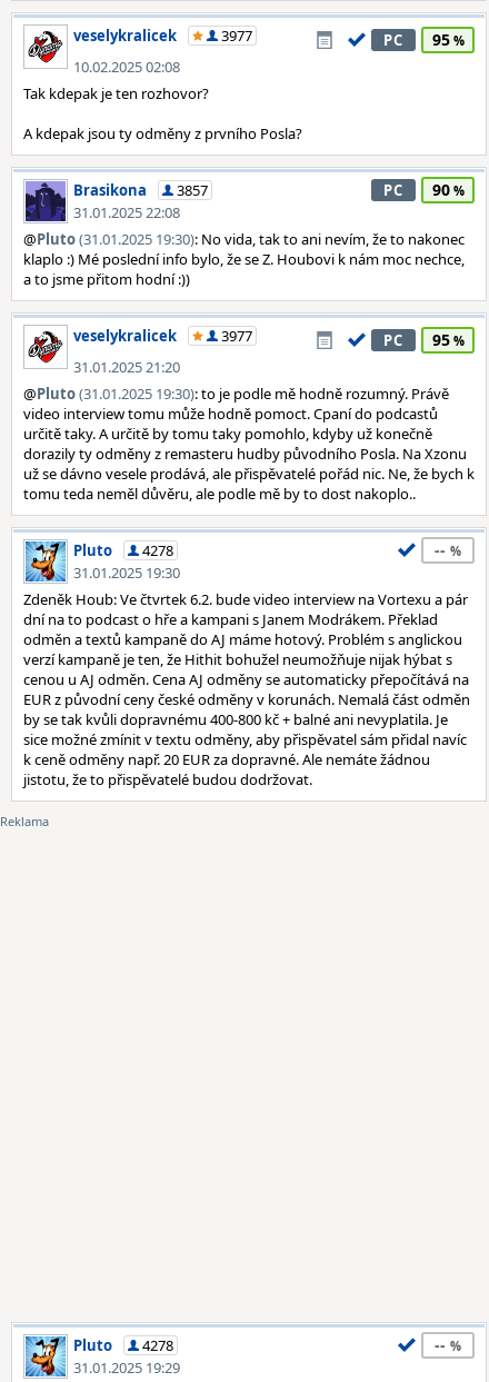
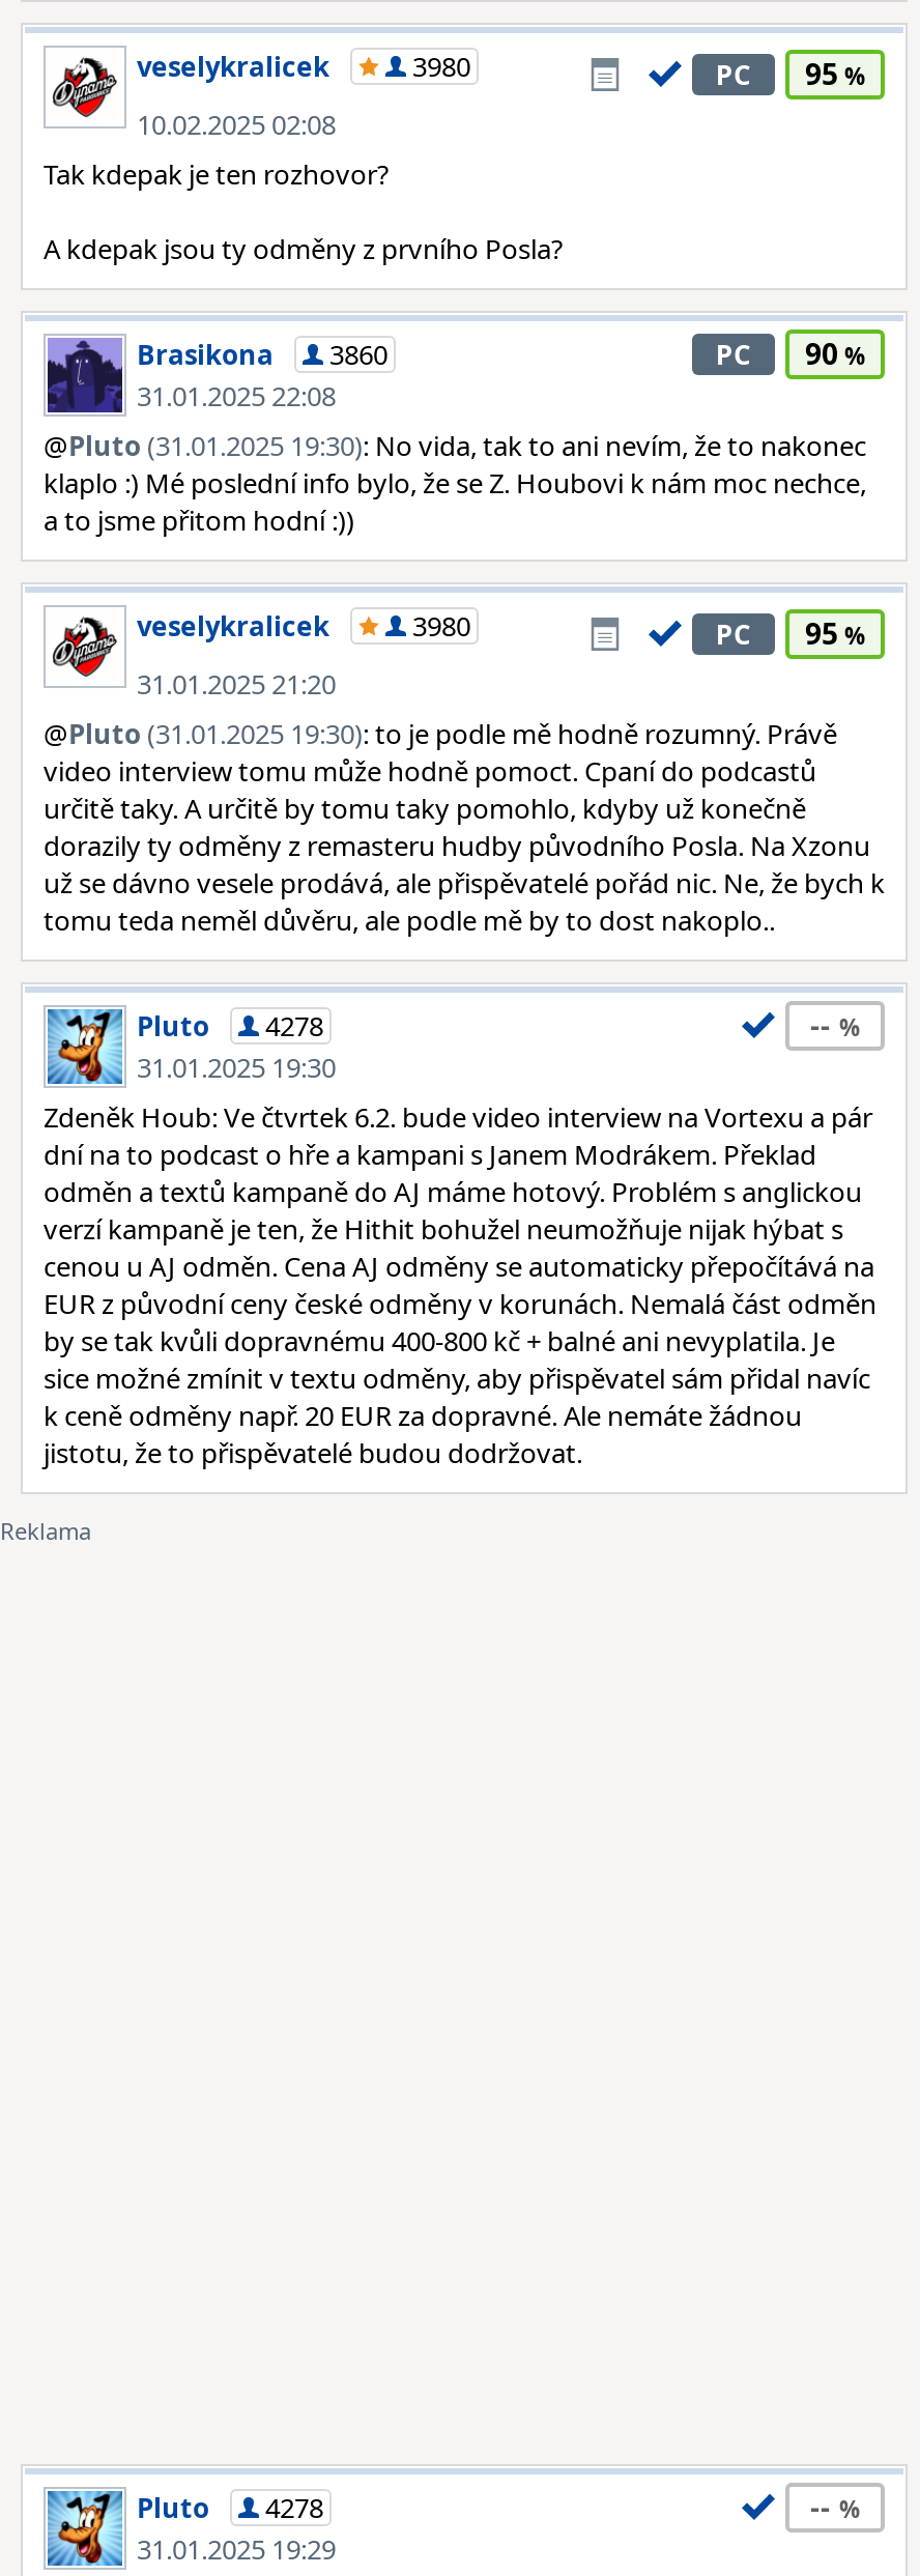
- 3977
+ 3980

- Brasikona 3857
+ Brasikona 3860

- 3977
+ 3980
